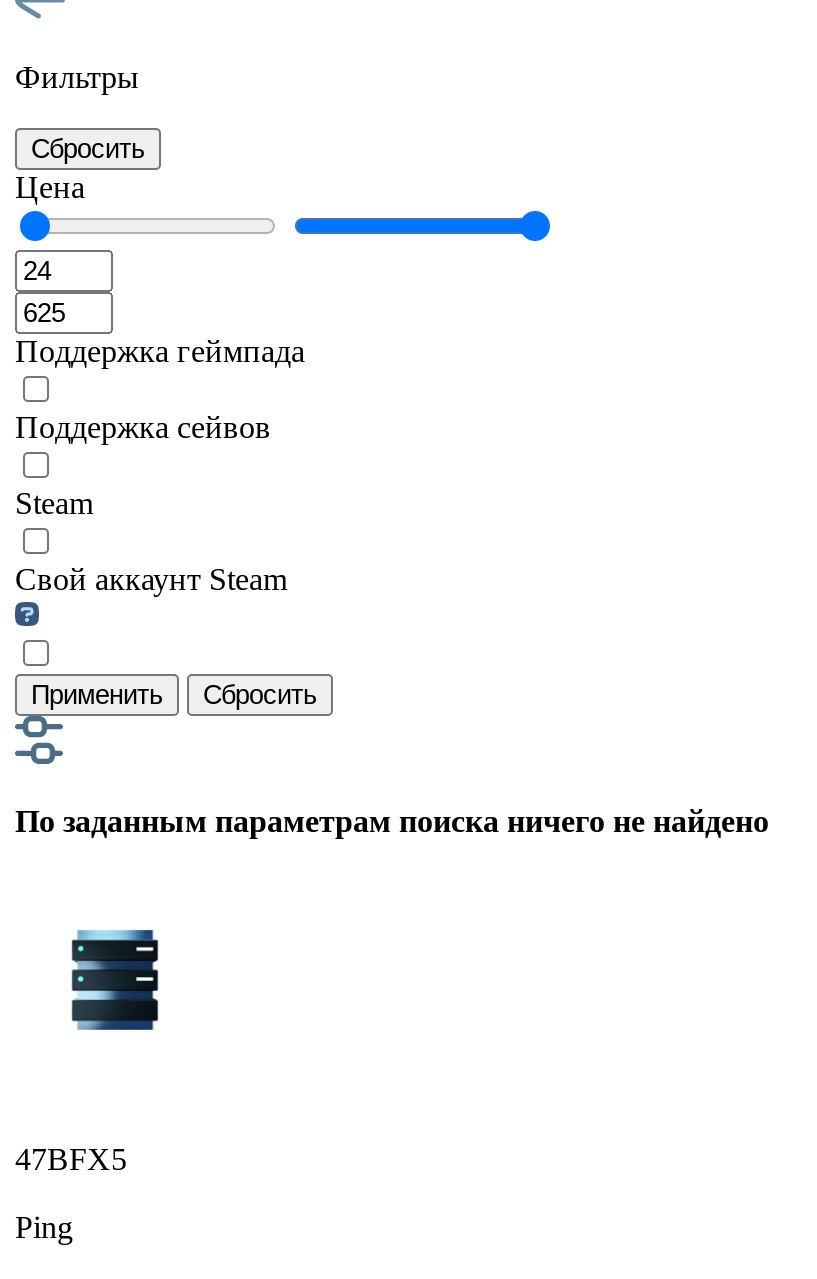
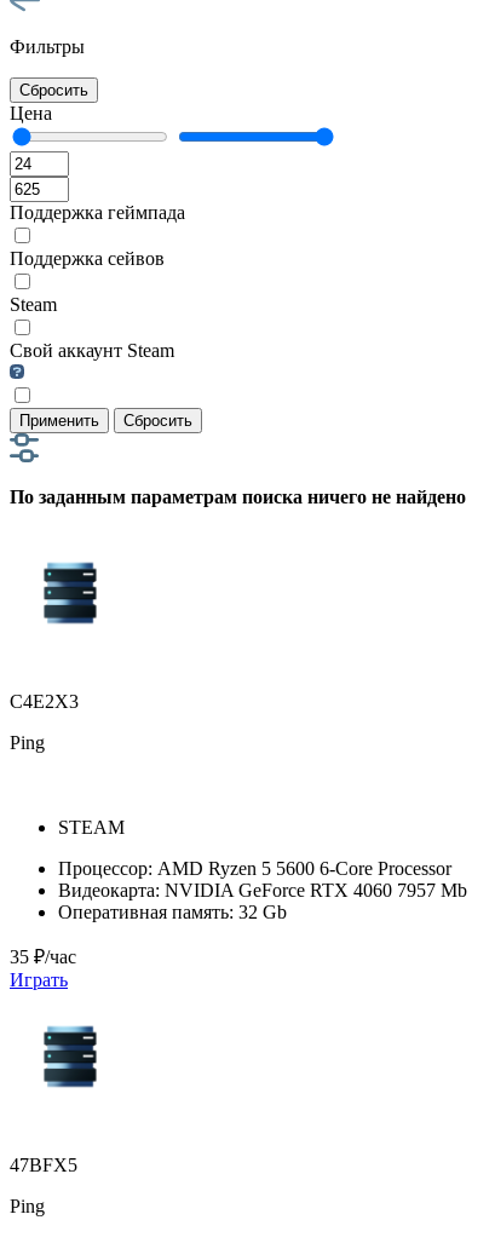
+ C4E2X3
+ Ping

+ STEAM
+ Процессор: AMD Ryzen 5 5600 6-Core Processor
+ Видеокарта: NVIDIA GeForce RTX 4060 7957 Mb
+ Оперативная память: 32 Gb
+ 35 ₽/час
+ Играть
